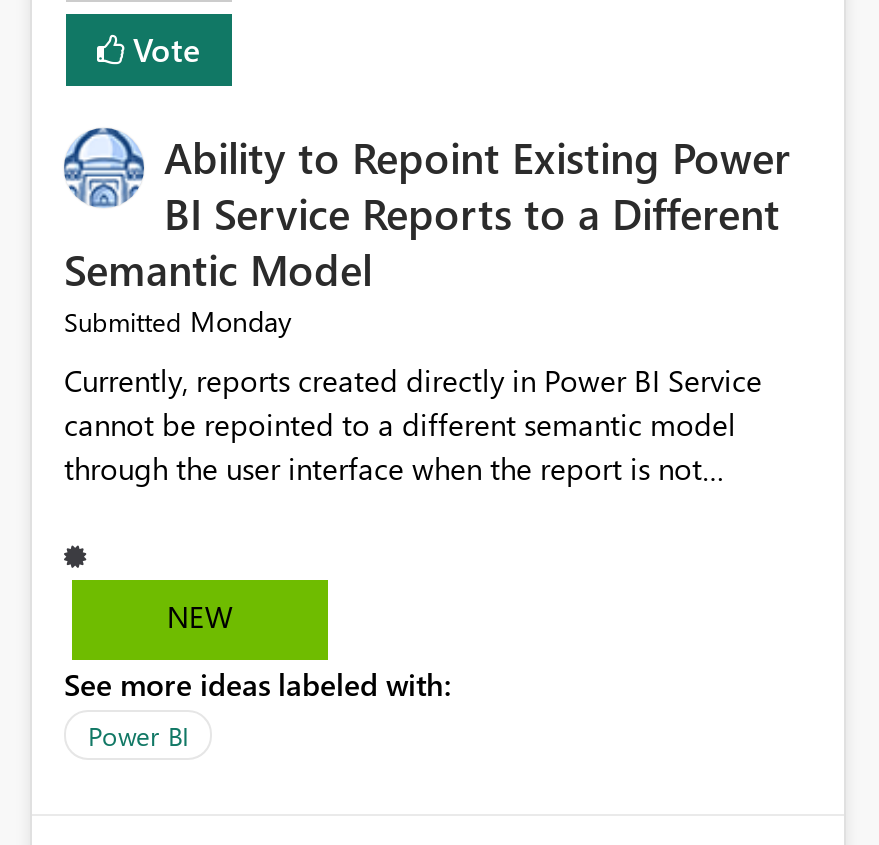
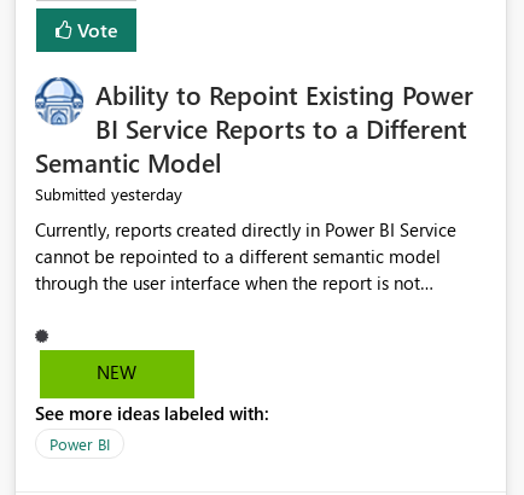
- Submitted Monday
+ Submitted yesterday
